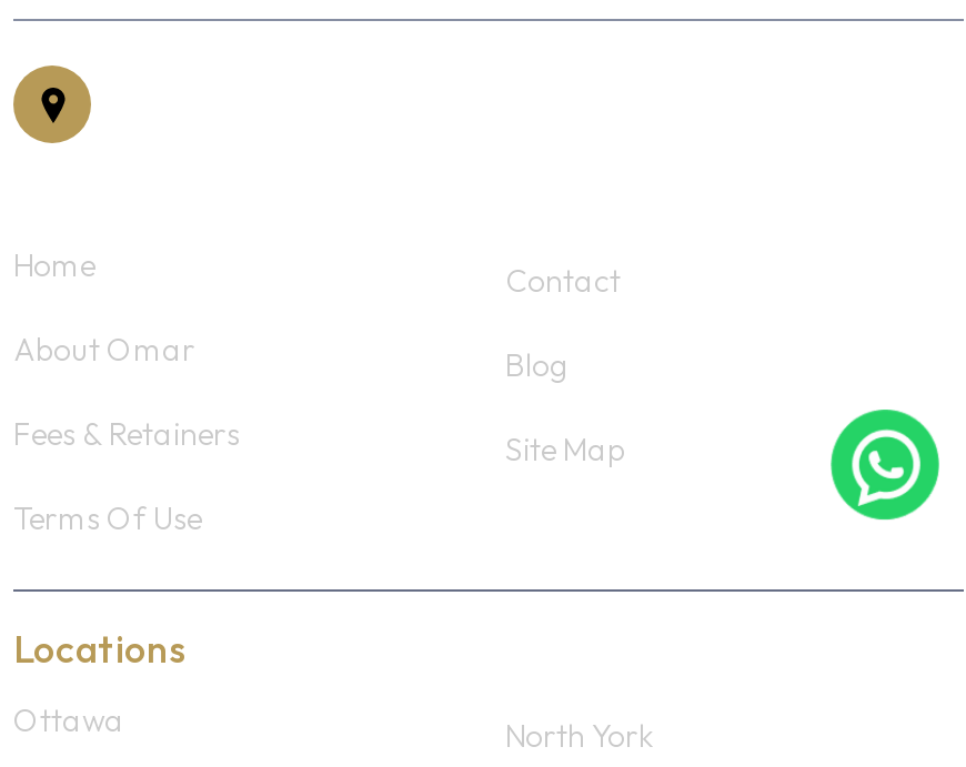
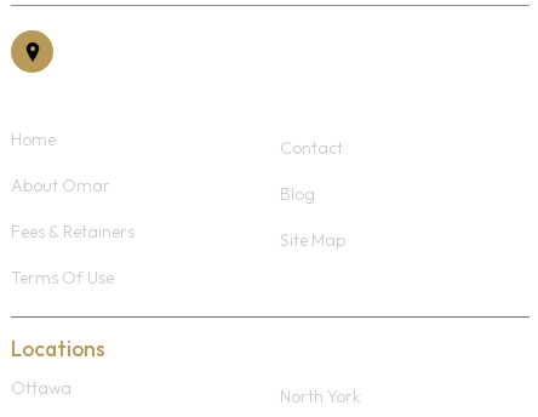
- [image]
